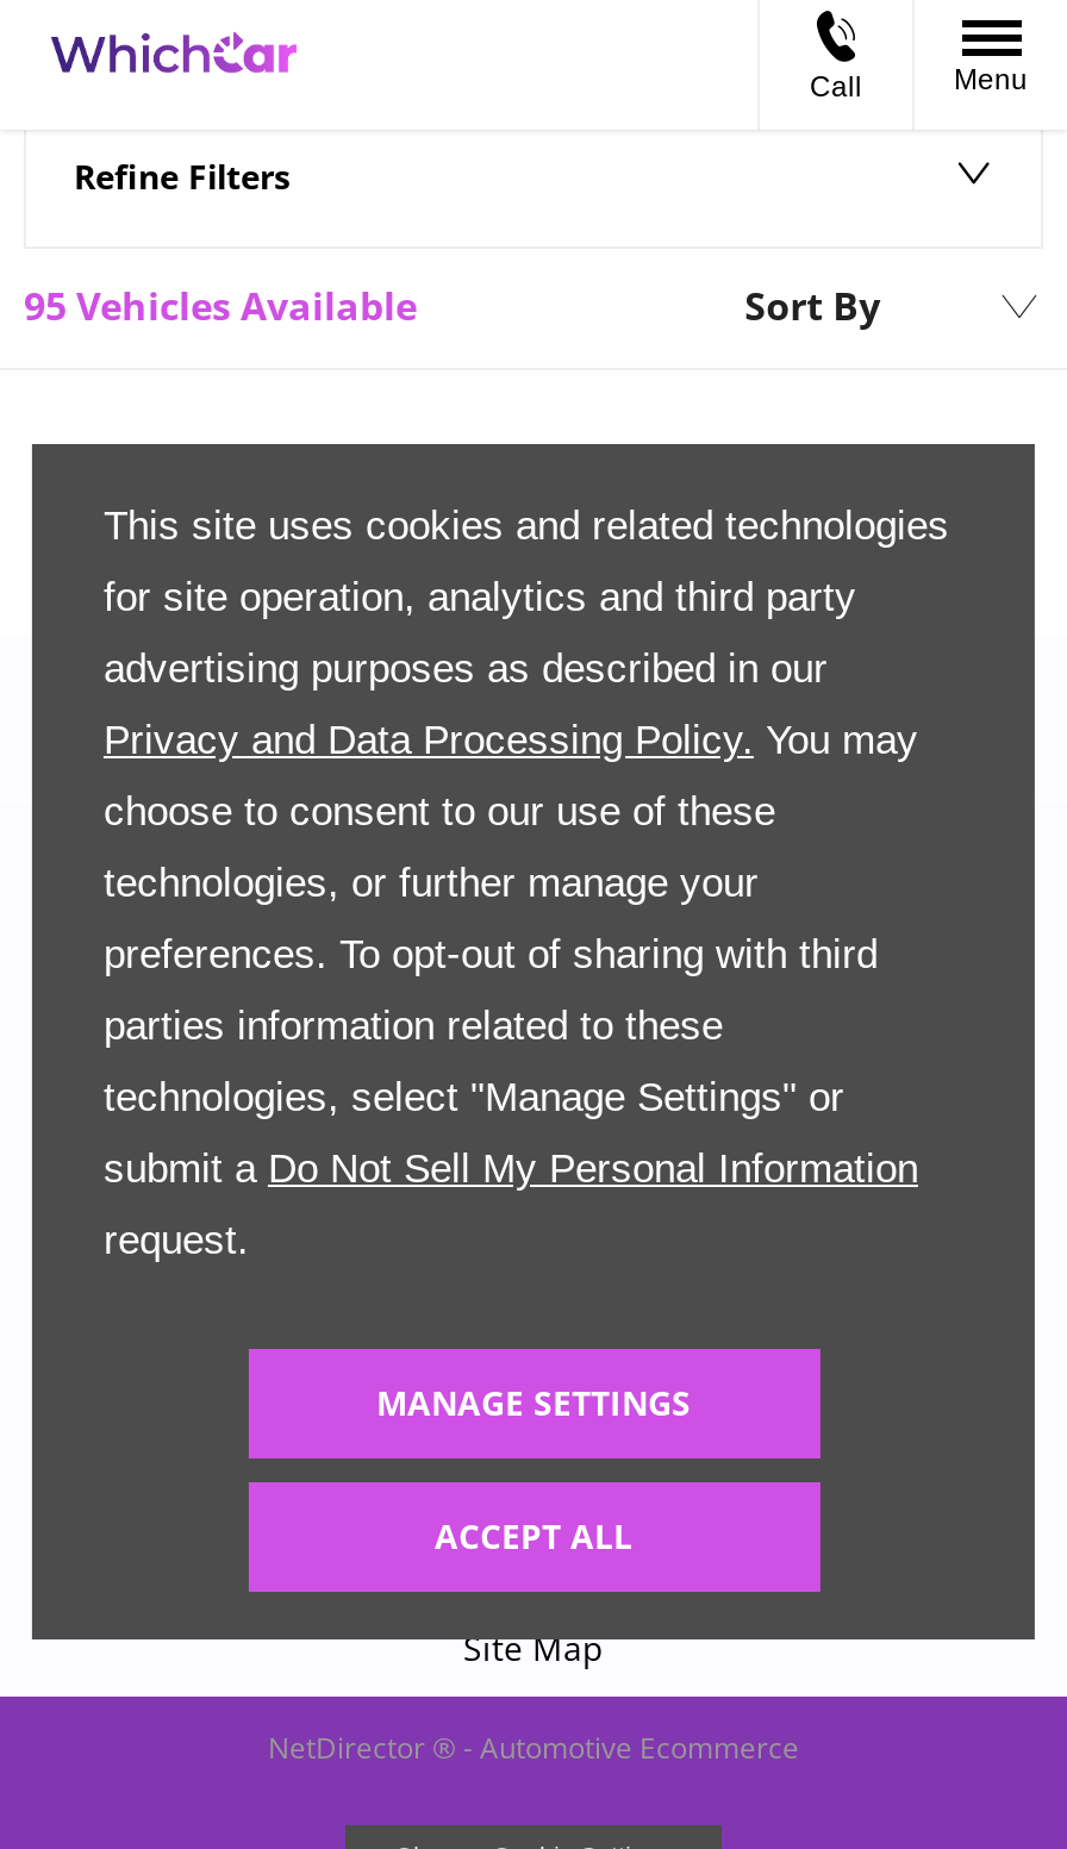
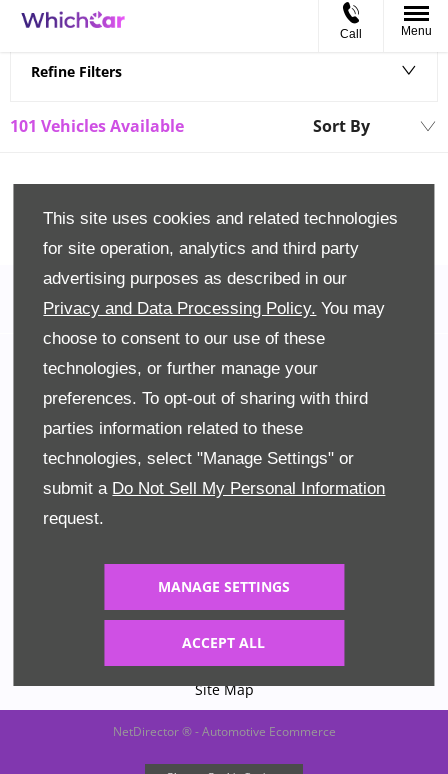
- 95 Vehicles Available
+ 101 Vehicles Available
